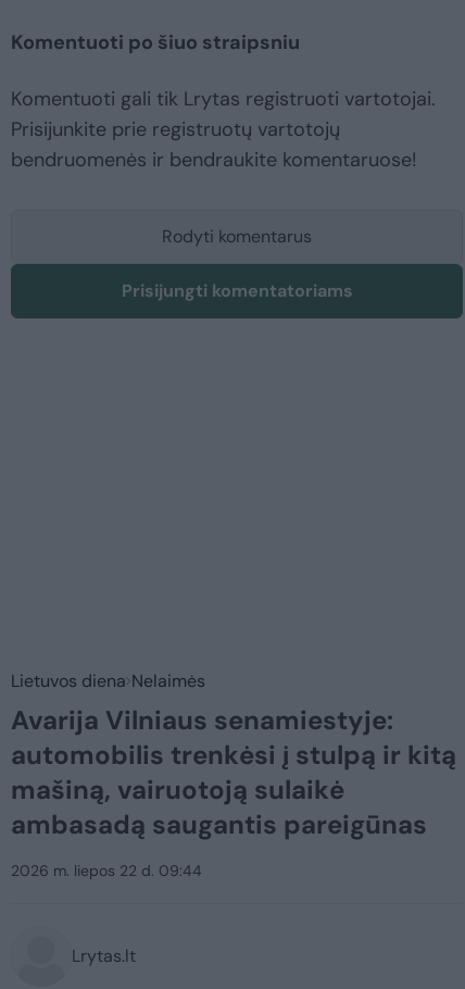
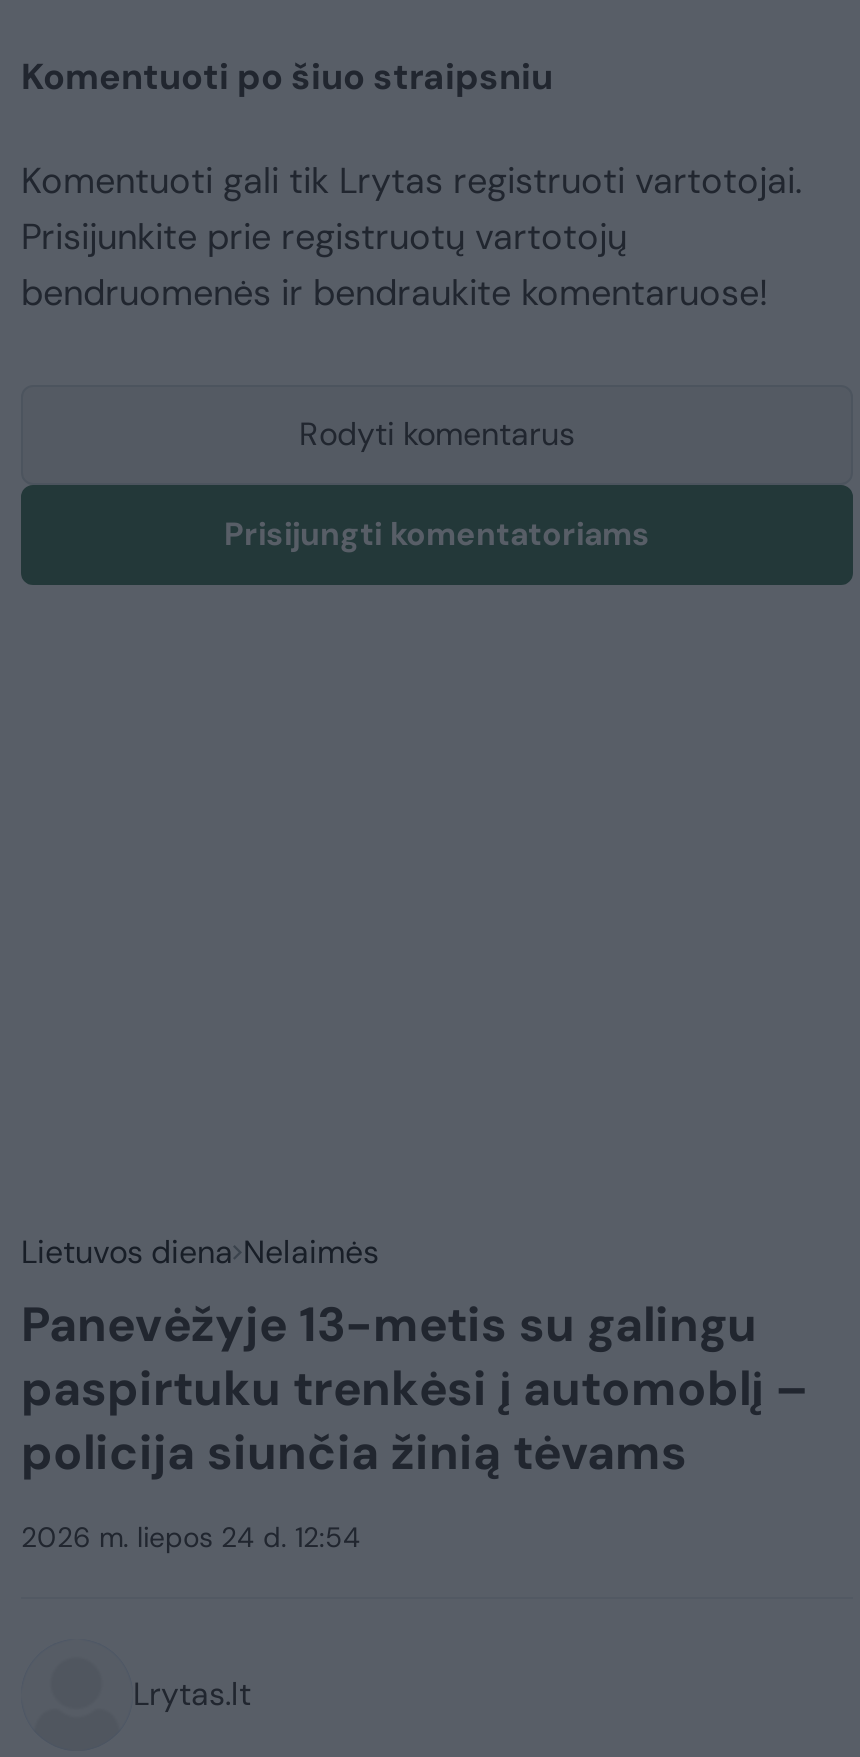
- Avarija Vilniaus senamiestyje:
- automobilis trenkėsi į stulpą ir kitą
- mašiną, vairuotoją sulaikė
- ambasadą saugantis pareigūnas
+ Panevėžyje 13-metis su galingu
+ paspirtuku trenkėsi į automoblį –
+ policija siunčia žinią tėvams

- 2026 m. liepos 22 d. 09:44
+ 2026 m. liepos 24 d. 12:54
